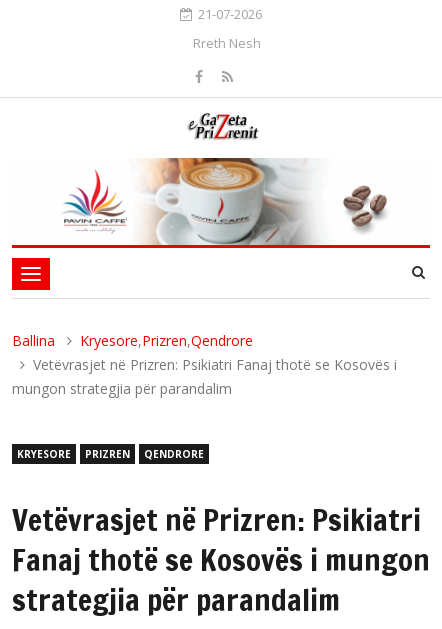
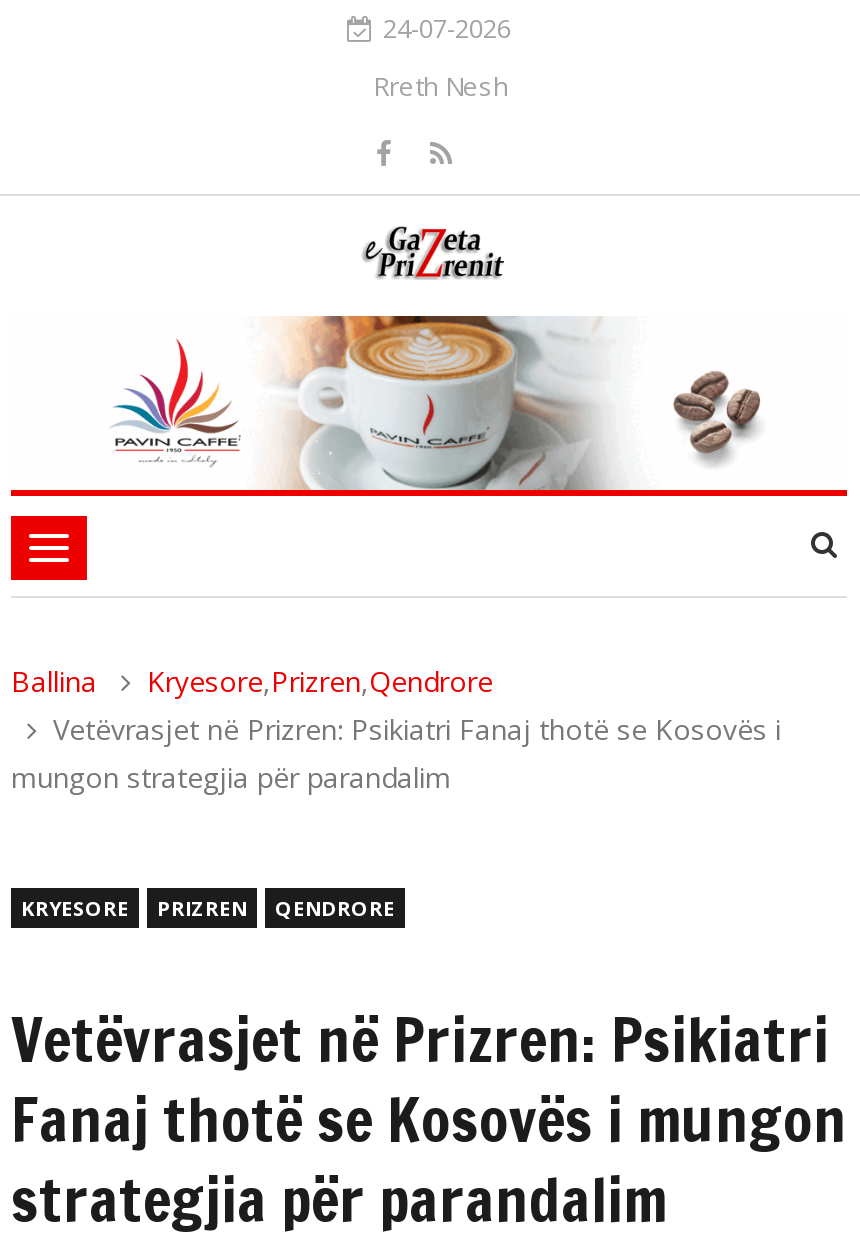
- 21-07-2026
+ 24-07-2026
